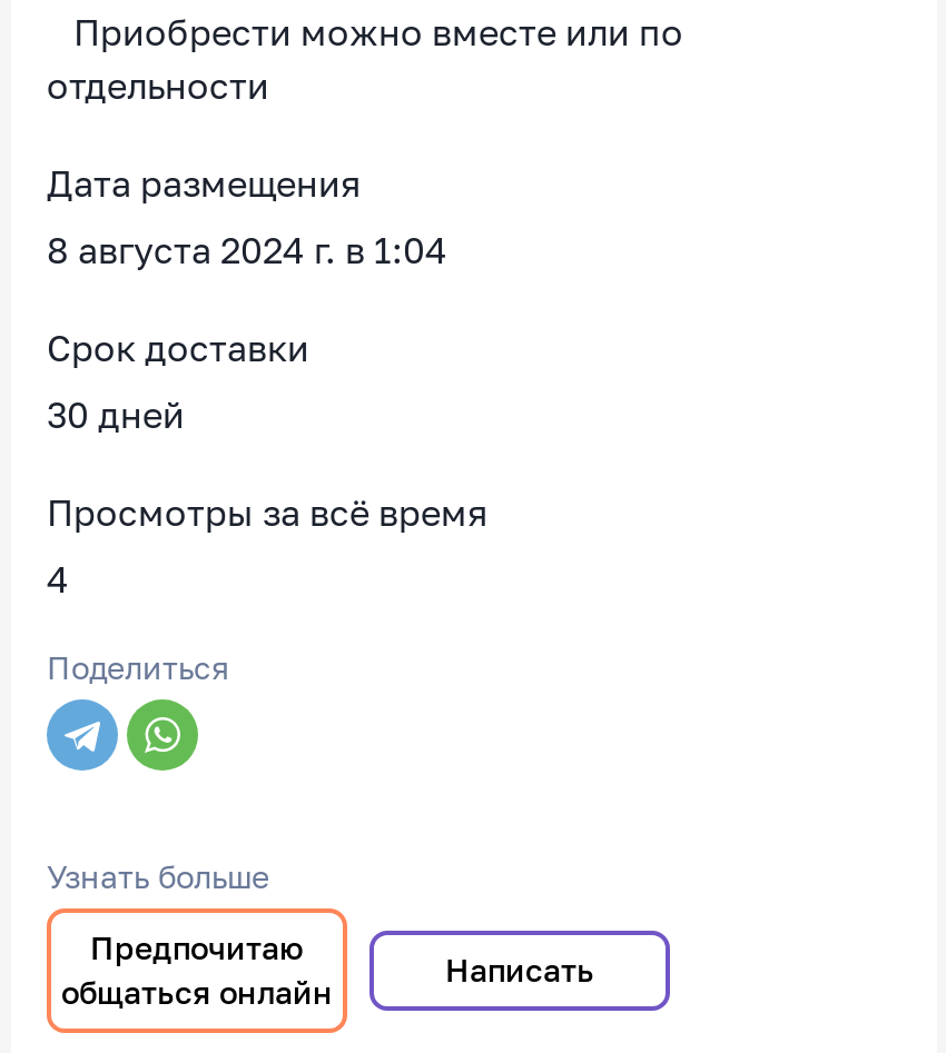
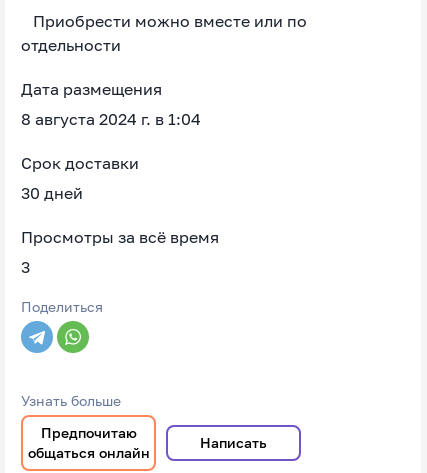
- 4
+ 3
